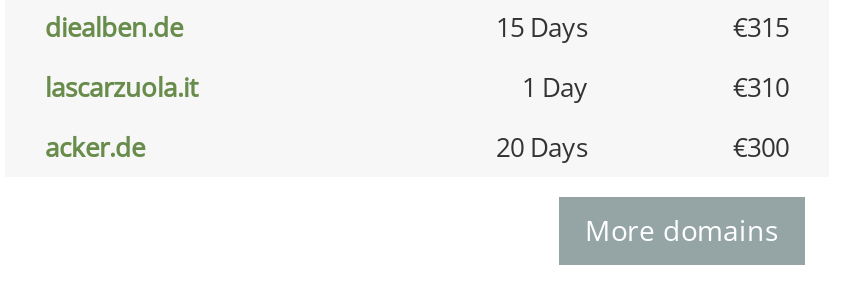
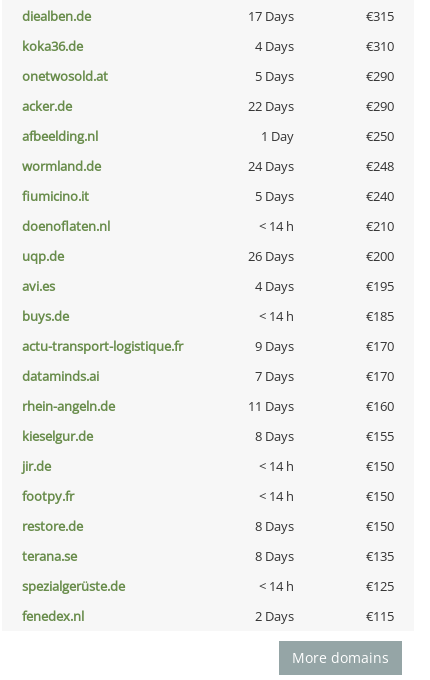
- 15 Days
+ 17 Days

- lascarzuola.it
- 1 Day
+ koka36.de
+ 4 Days

+ onetwosold.at
+ 5 Days
+ €290

- 20 Days
- €300
+ 22 Days
+ €290
+ afbeelding.nl
+ 1 Day
+ €250
+ wormland.de
+ 24 Days
+ €248
+ fiumicino.it
+ 5 Days
+ €240
+ doenoflaten.nl
+ < 14 h
+ €210
+ uqp.de
+ 26 Days
+ €200
+ avi.es
+ 4 Days
+ €195
+ buys.de
+ < 14 h
+ €185
+ actu-transport-logistique.fr
+ 9 Days
+ €170
+ dataminds.ai
+ 7 Days
+ €170
+ rhein-angeln.de
+ 11 Days
+ €160
+ kieselgur.de
+ 8 Days
+ €155
+ jir.de
+ < 14 h
+ €150
+ footpy.fr
+ < 14 h
+ €150
+ restore.de
+ 8 Days
+ €150
+ terana.se
+ 8 Days
+ €135
+ spezialgerüste.de
+ < 14 h
+ €125
+ fenedex.nl
+ 2 Days
+ €115
